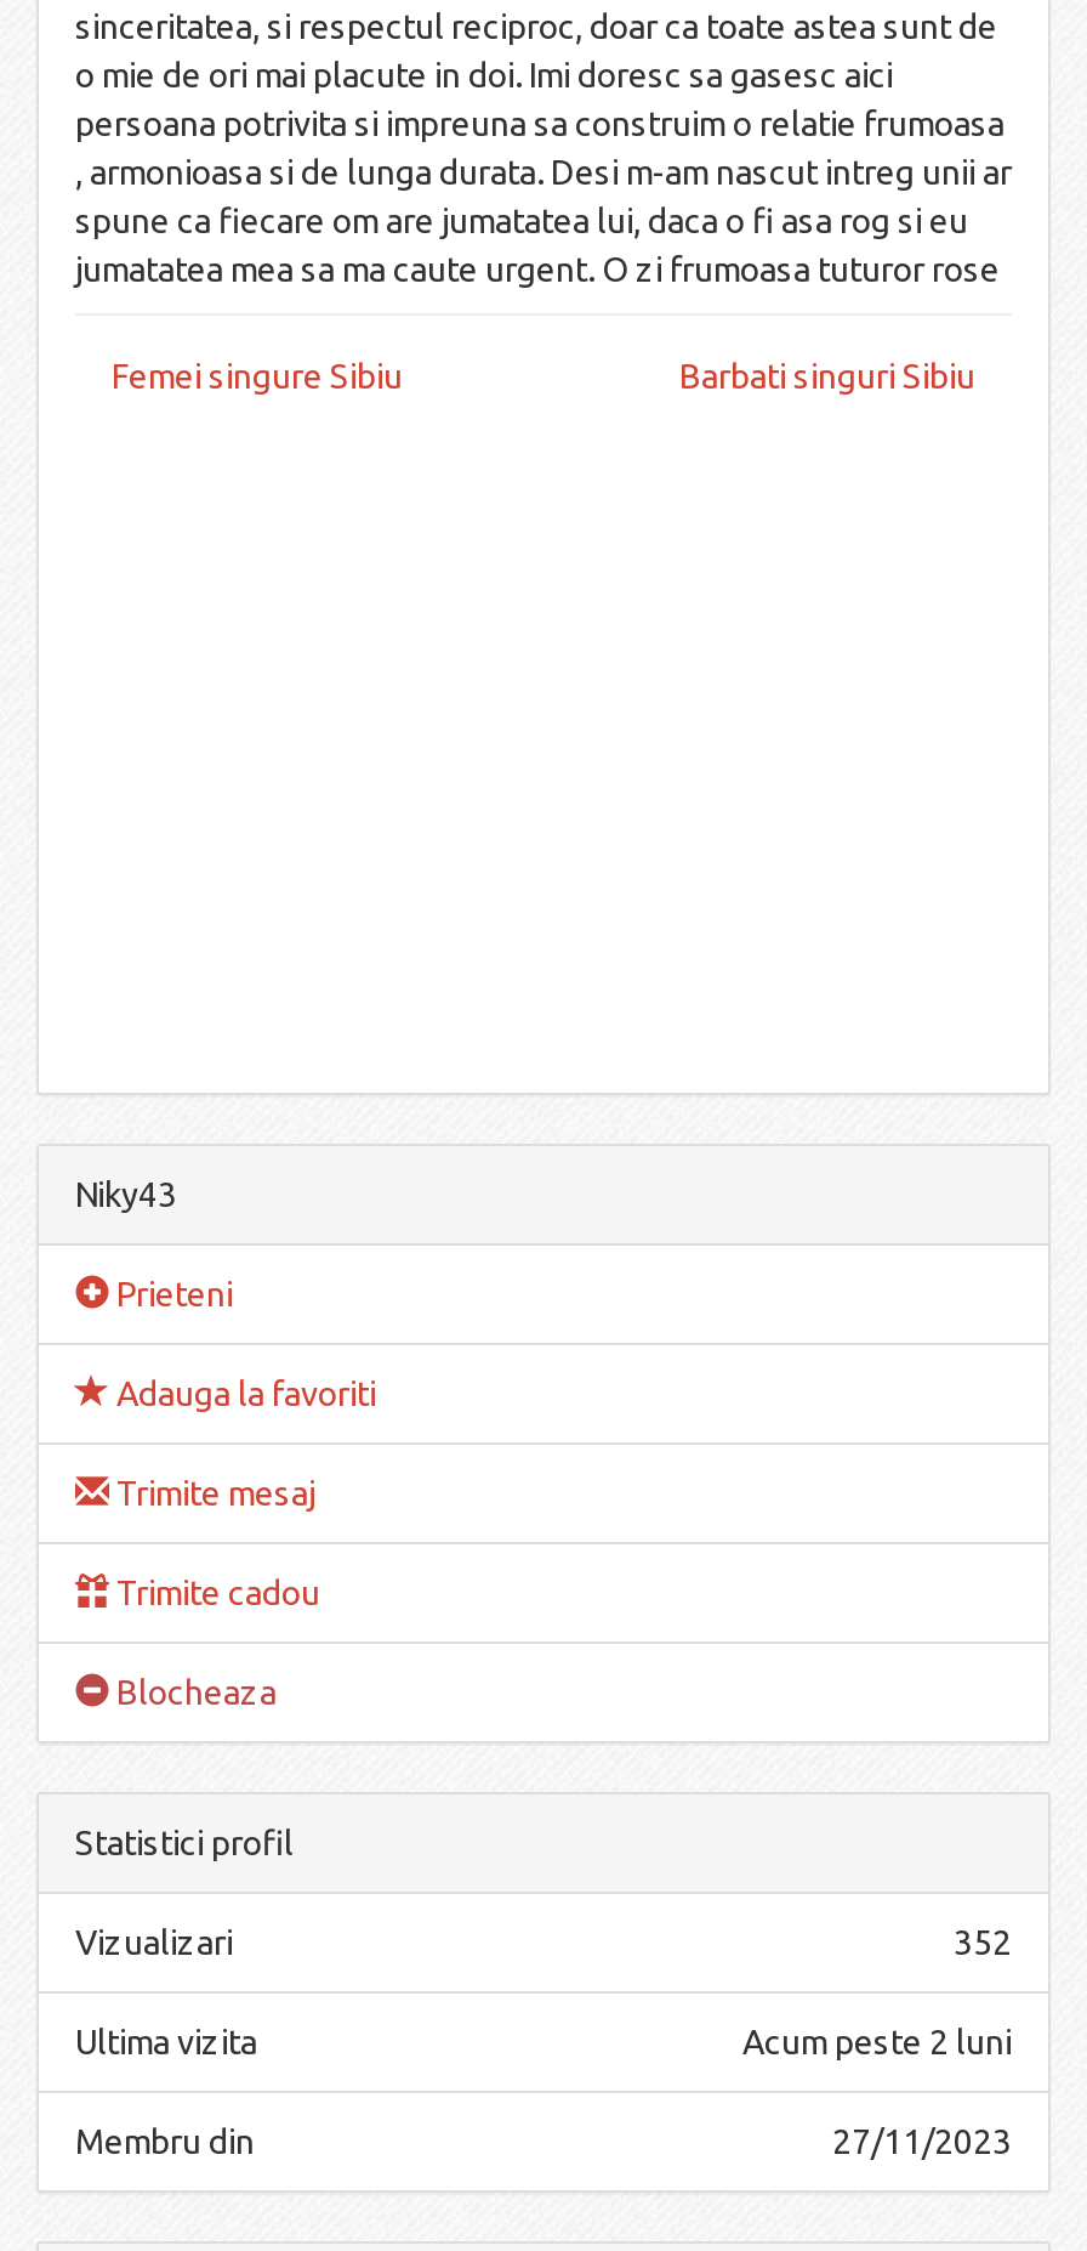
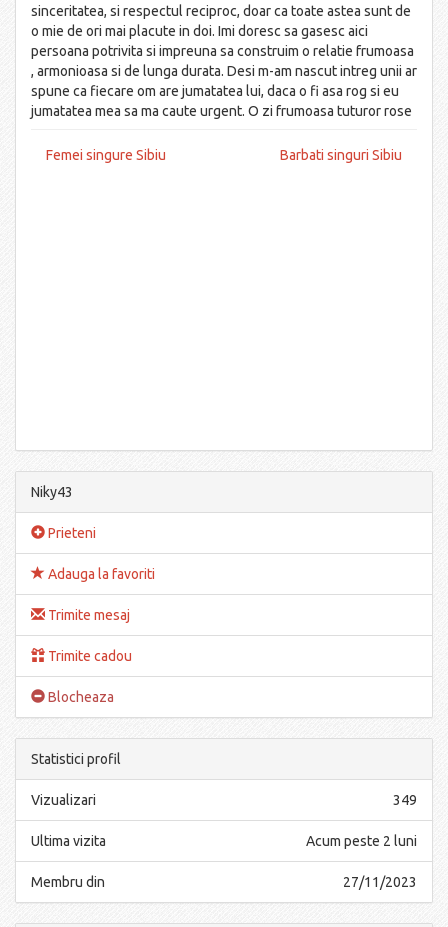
- 352
+ 349
